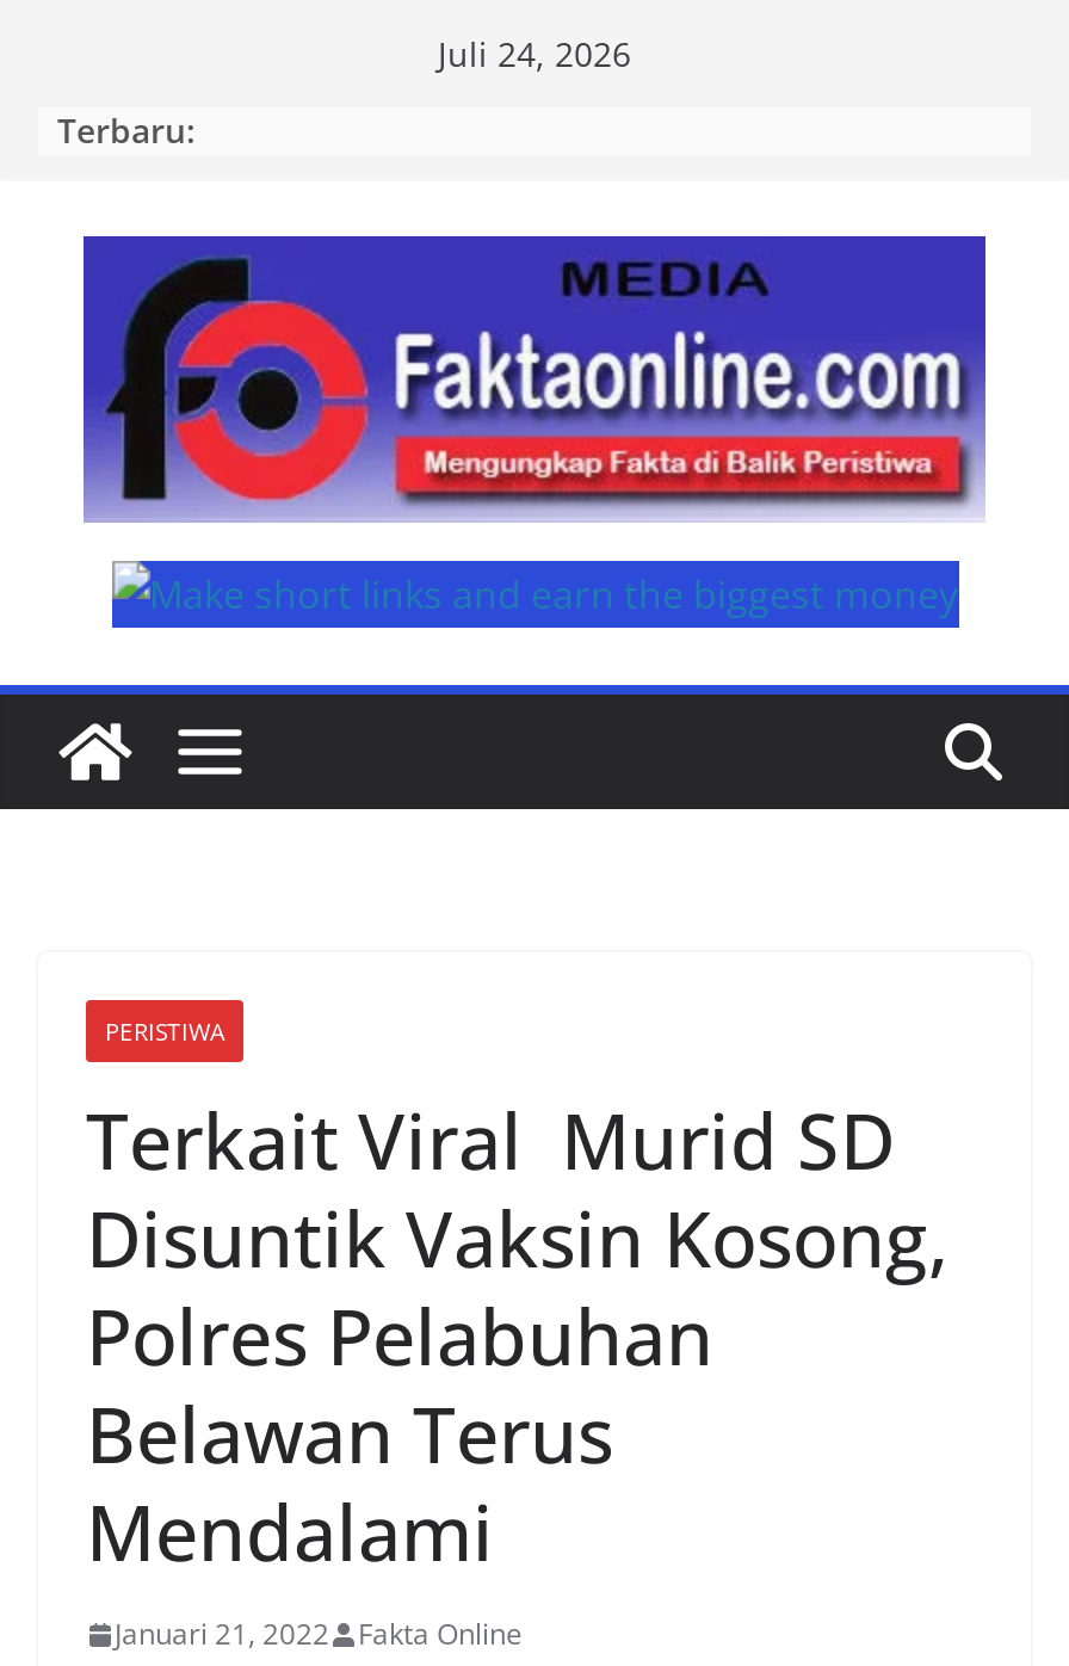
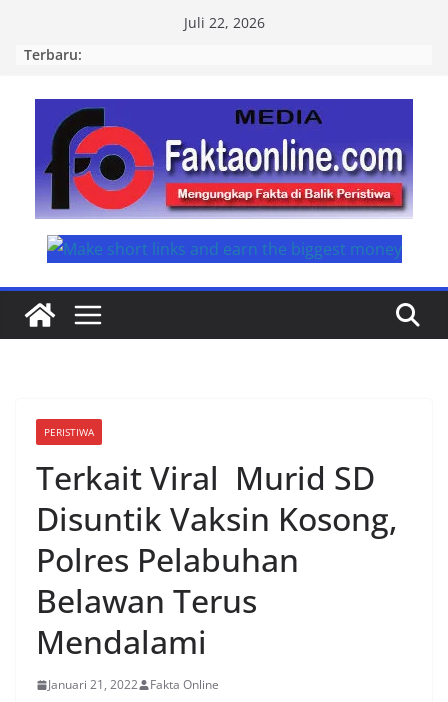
- Juli 24, 2026
+ Juli 22, 2026
